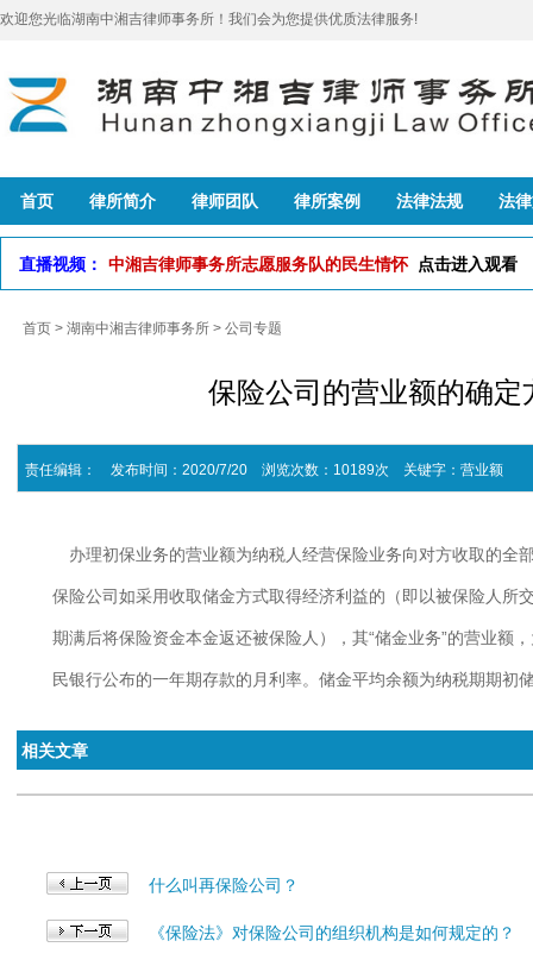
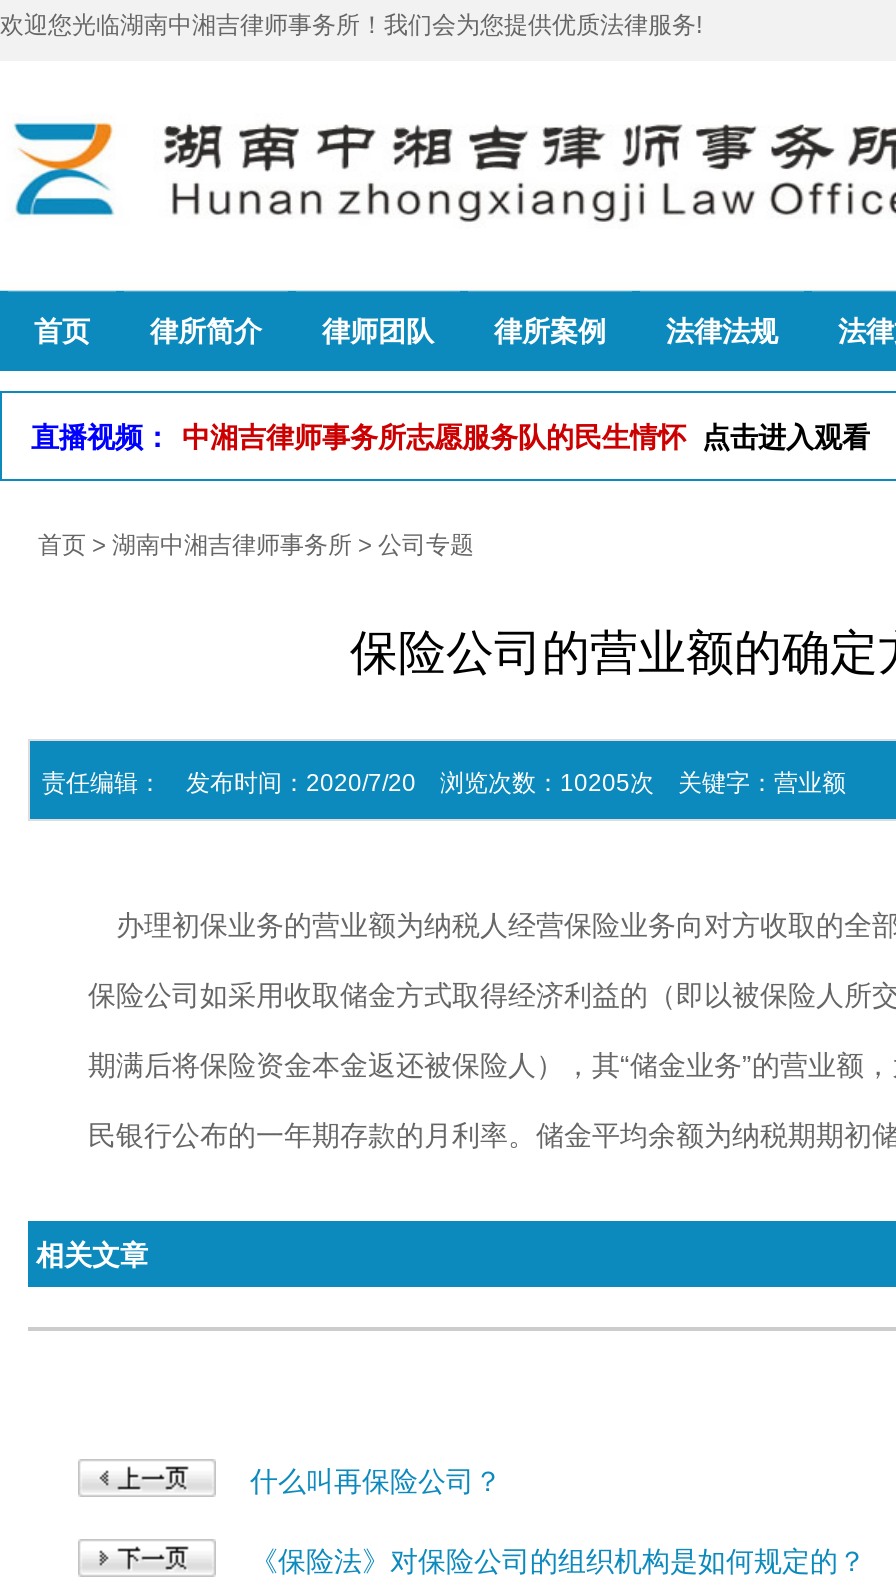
- 责任编辑： 发布时间：2020/7/20 浏览次数：10189次关键字：营业额
+ 责任编辑： 发布时间：2020/7/20 浏览次数：10205次关键字：营业额
